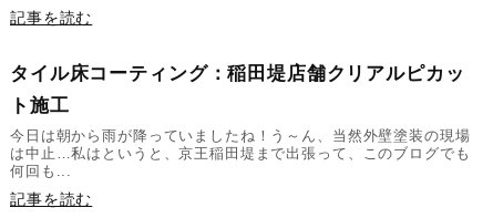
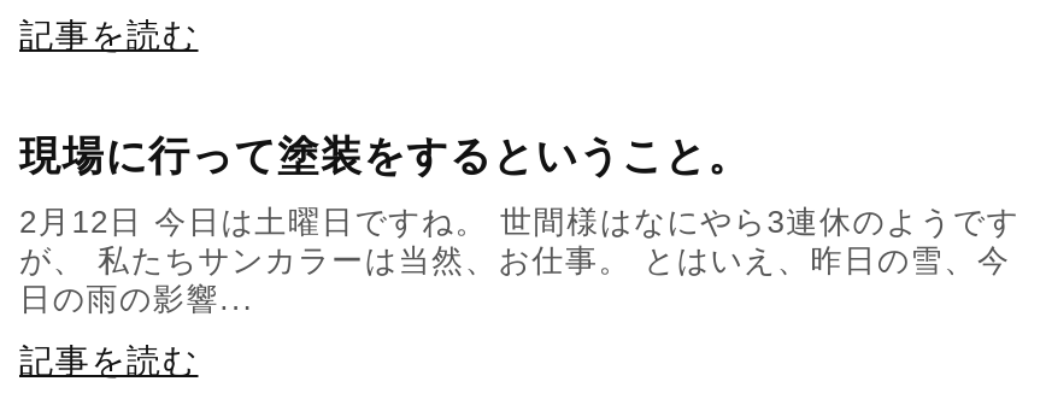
- タイル床コーティング：稲田堤店舗クリアルピカッ
- ト施工
- 今日は朝から雨が降っていましたね！う～ん、当然外壁塗装の現場
- は中止…私はというと、京王稲田堤まで出張って、このブログでも
- 何回も...
+ 現場に行って塗装をするということ。
+ 2月12日 今日は土曜日ですね。 世間様はなにやら3連休のようです
+ が、 私たちサンカラーは当然、お仕事。 とはいえ、昨日の雪、今
+ 日の雨の影響...
